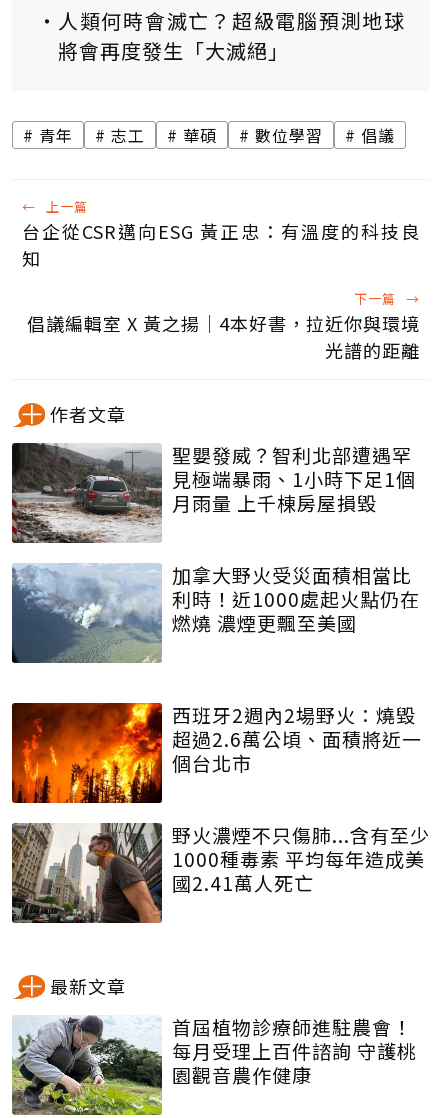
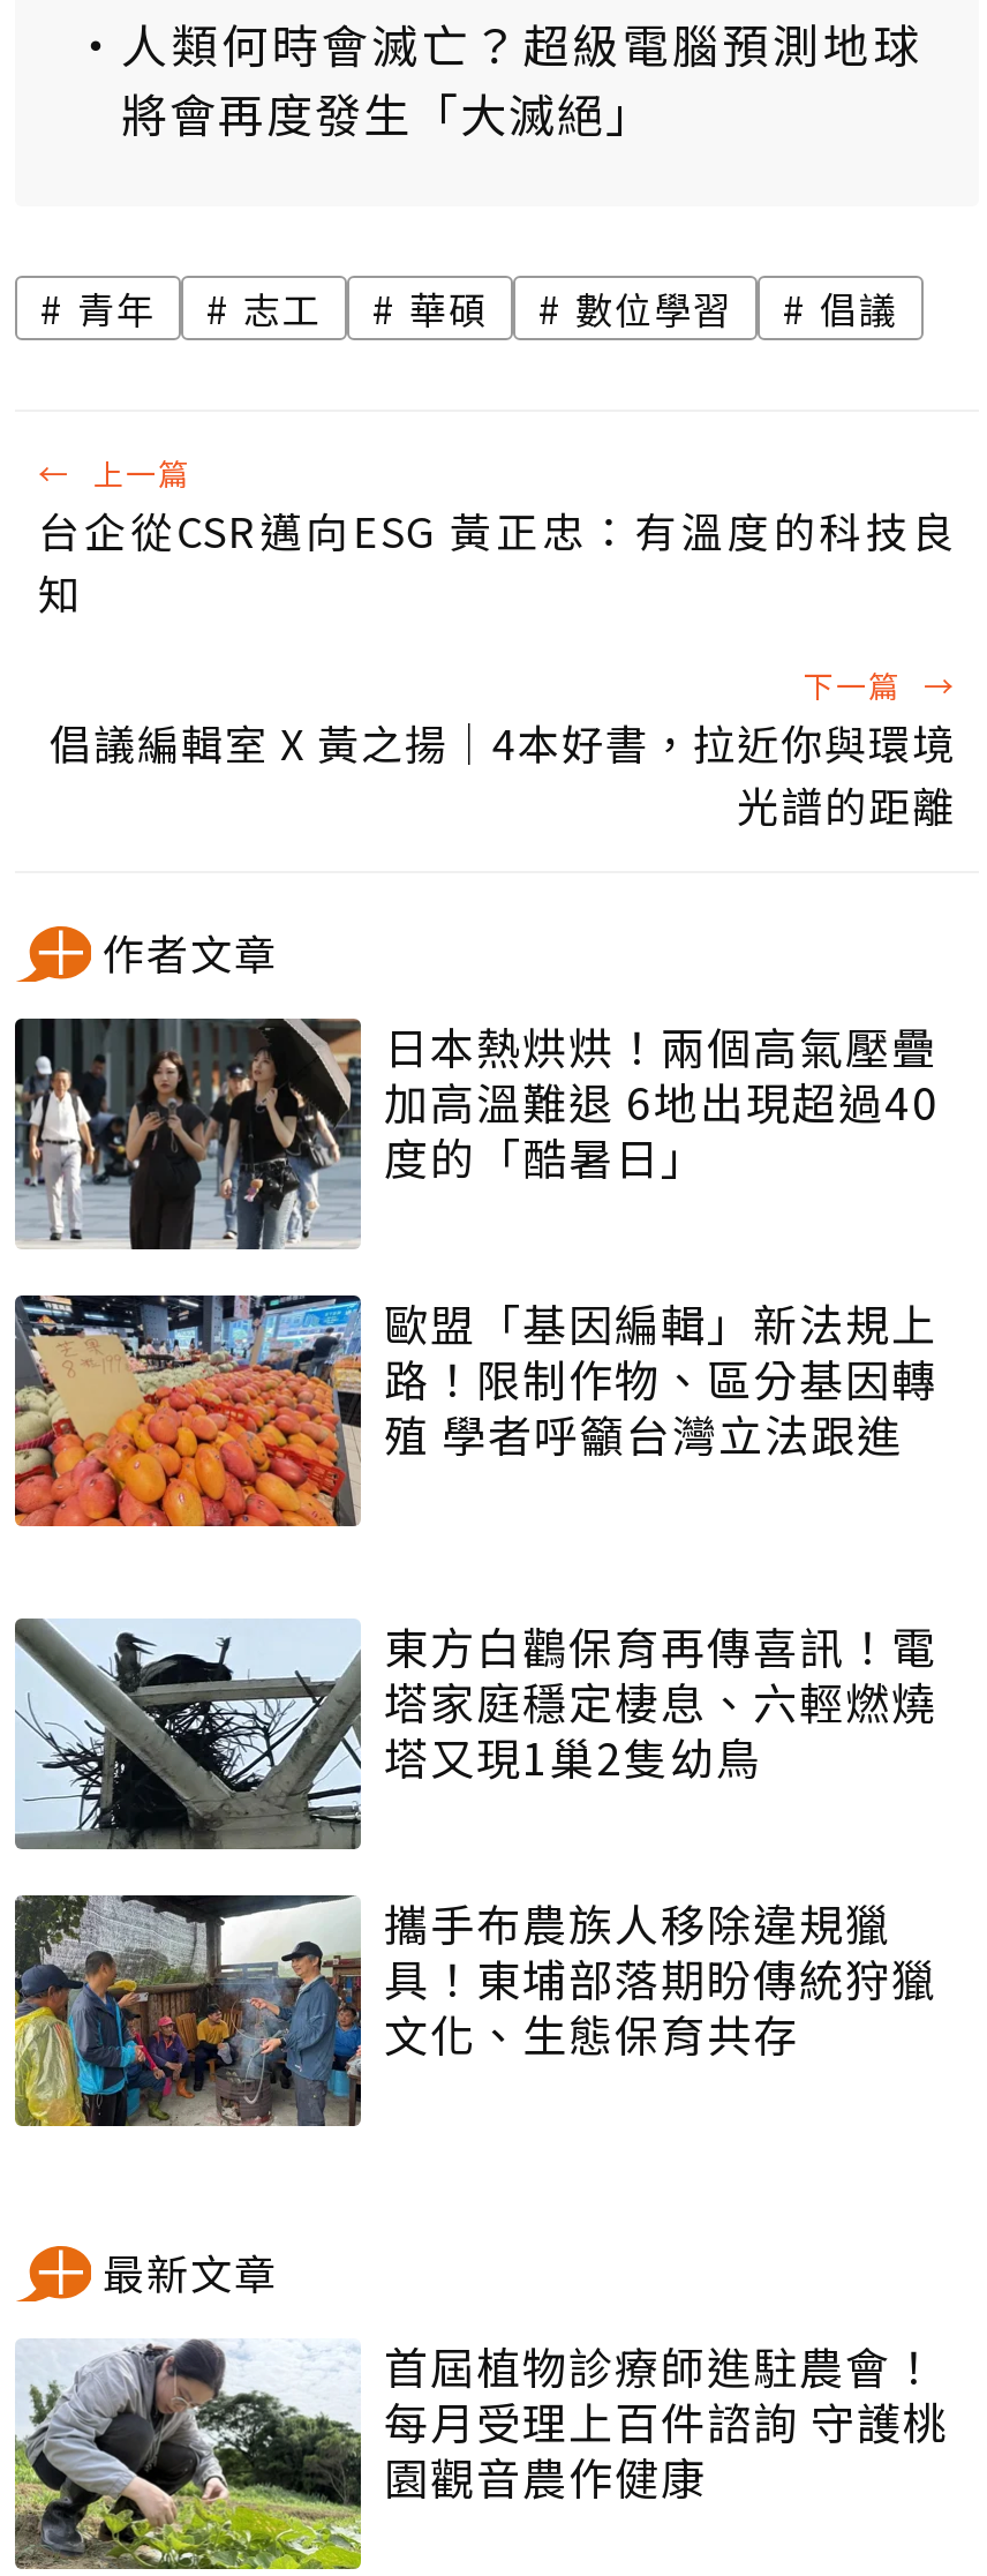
- [image]
- 聖嬰發威？智利北部遭遇罕
- 見極端暴雨、1小時下足1個
- 月雨量 上千棟房屋損毀
+ [image]
+ 日本熱烘烘！兩個高氣壓疊
+ 加高溫難退 6地出現超過40
+ 度的「酷暑日」

- [image]
- 加拿大野火受災面積相當比
- 利時！近1000處起火點仍在
- 燃燒 濃煙更飄至美國
+ [image]
+ 歐盟「基因編輯」新法規上
+ 路！限制作物、區分基因轉
+ 殖 學者呼籲台灣立法跟進

- [image]
- 西班牙2週內2場野火：燒毀
- 超過2.6萬公頃、面積將近一
- 個台北市
+ [image]
+ 東方白鸛保育再傳喜訊！電
+ 塔家庭穩定棲息、六輕燃燒
+ 塔又現1巢2隻幼鳥

- [image]
- 野火濃煙不只傷肺...含有至少
- 1000種毒素 平均每年造成美
- 國2.41萬人死亡
+ [image]
+ 攜手布農族人移除違規獵
+ 具！東埔部落期盼傳統狩獵
+ 文化、生態保育共存
